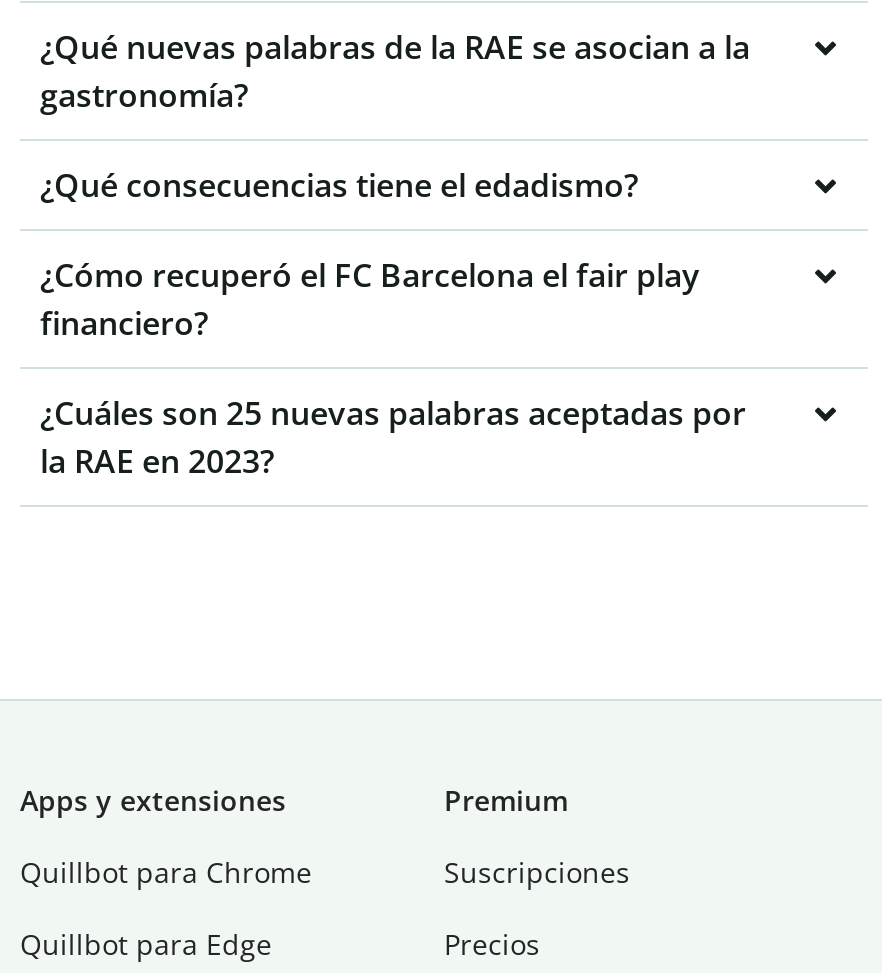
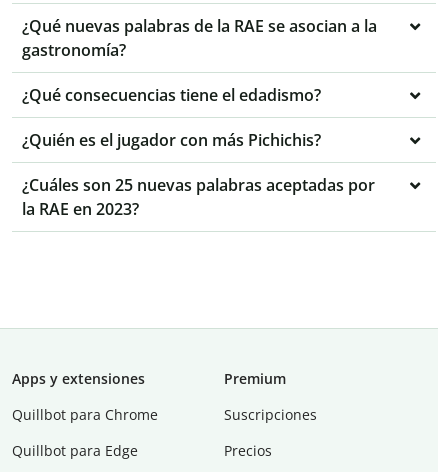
- ¿Cómo recuperó el FC Barcelona el fair play
- financiero?
+ ¿Quién es el jugador con más Pichichis?
